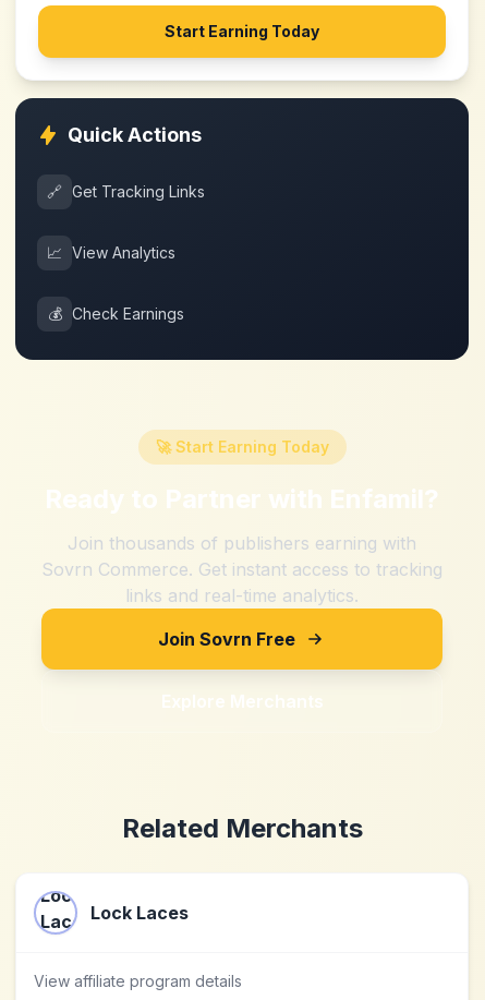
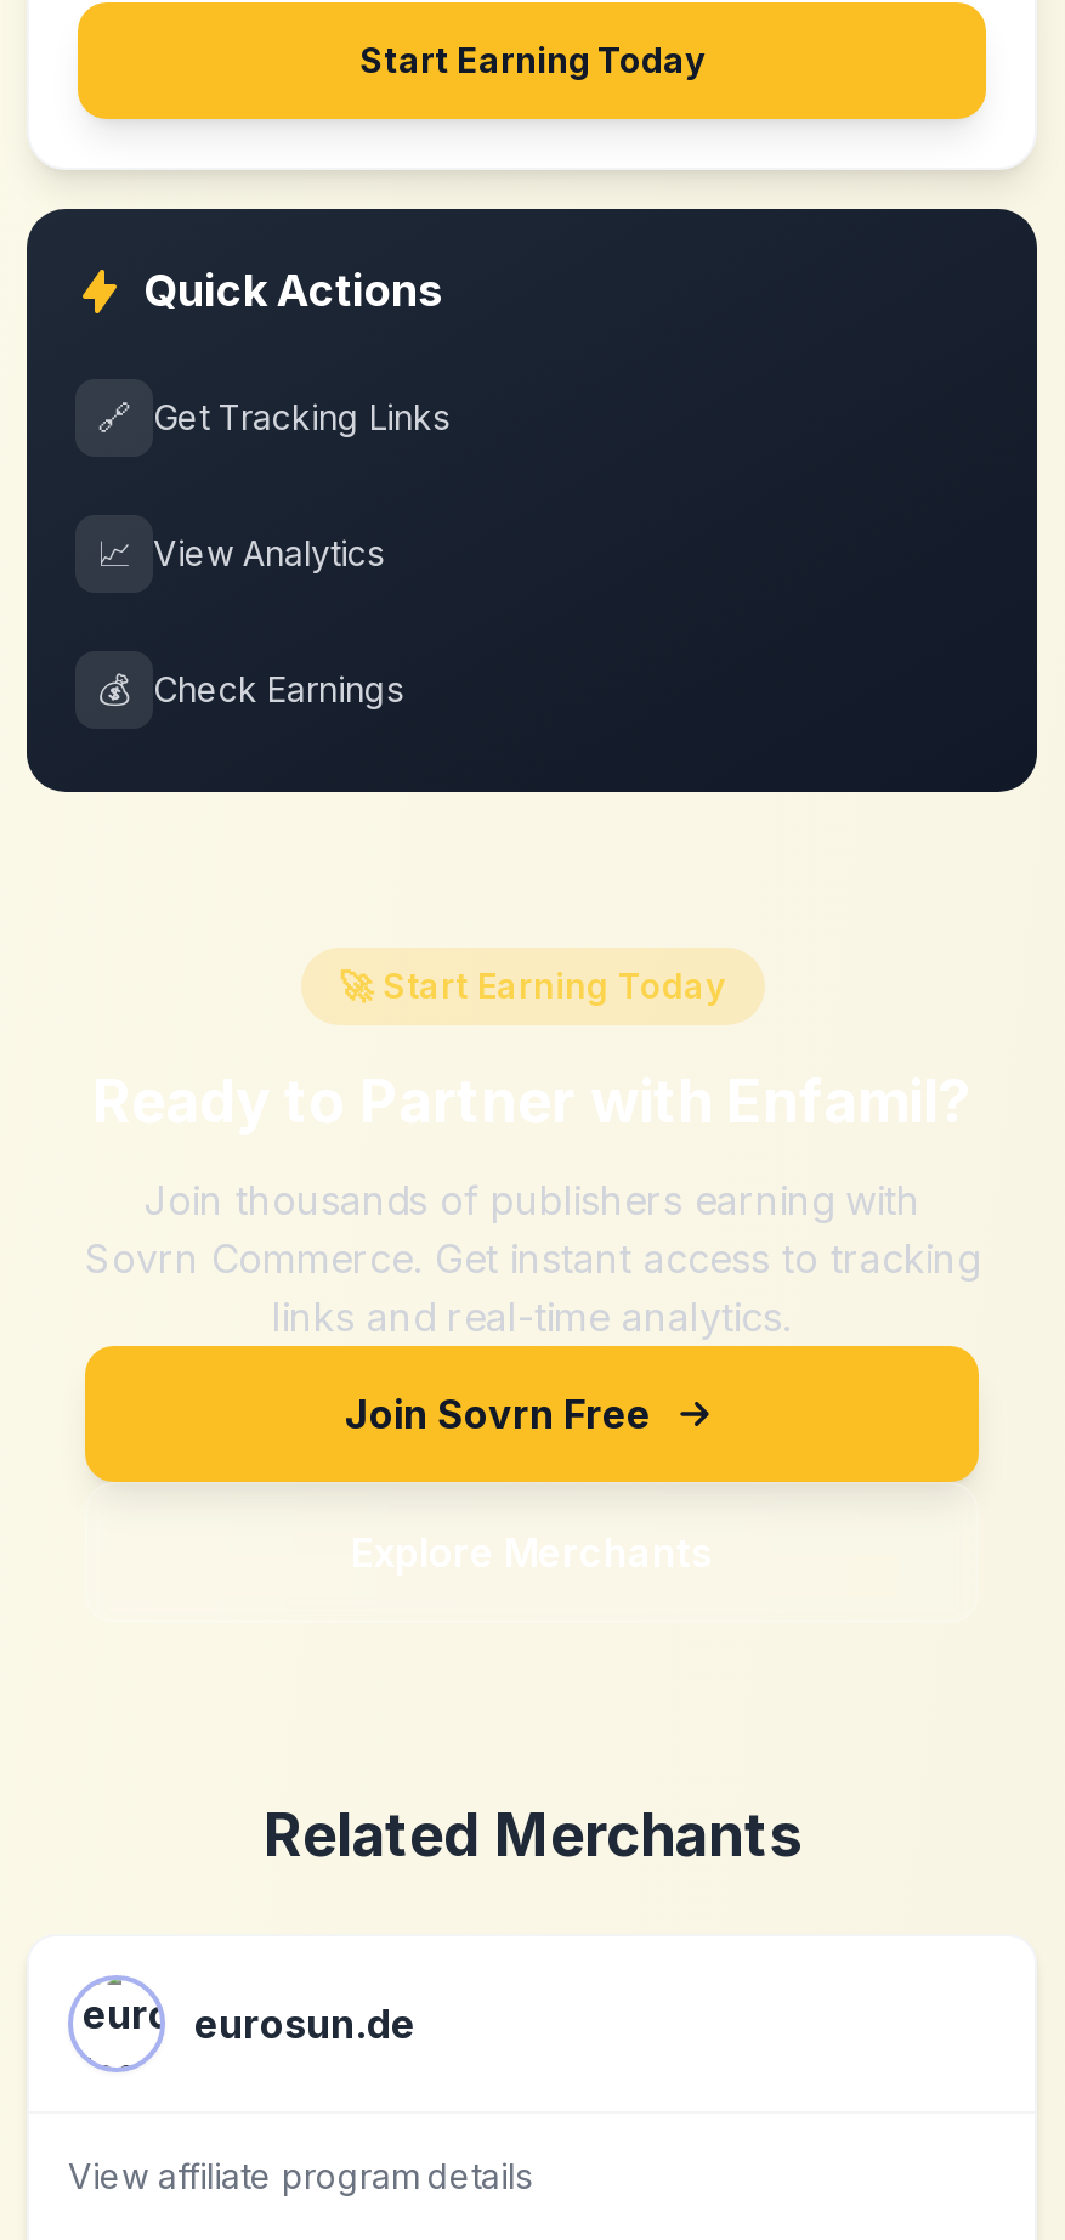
- [image]
- Lock Laces
+ [image]
+ eurosun.de
